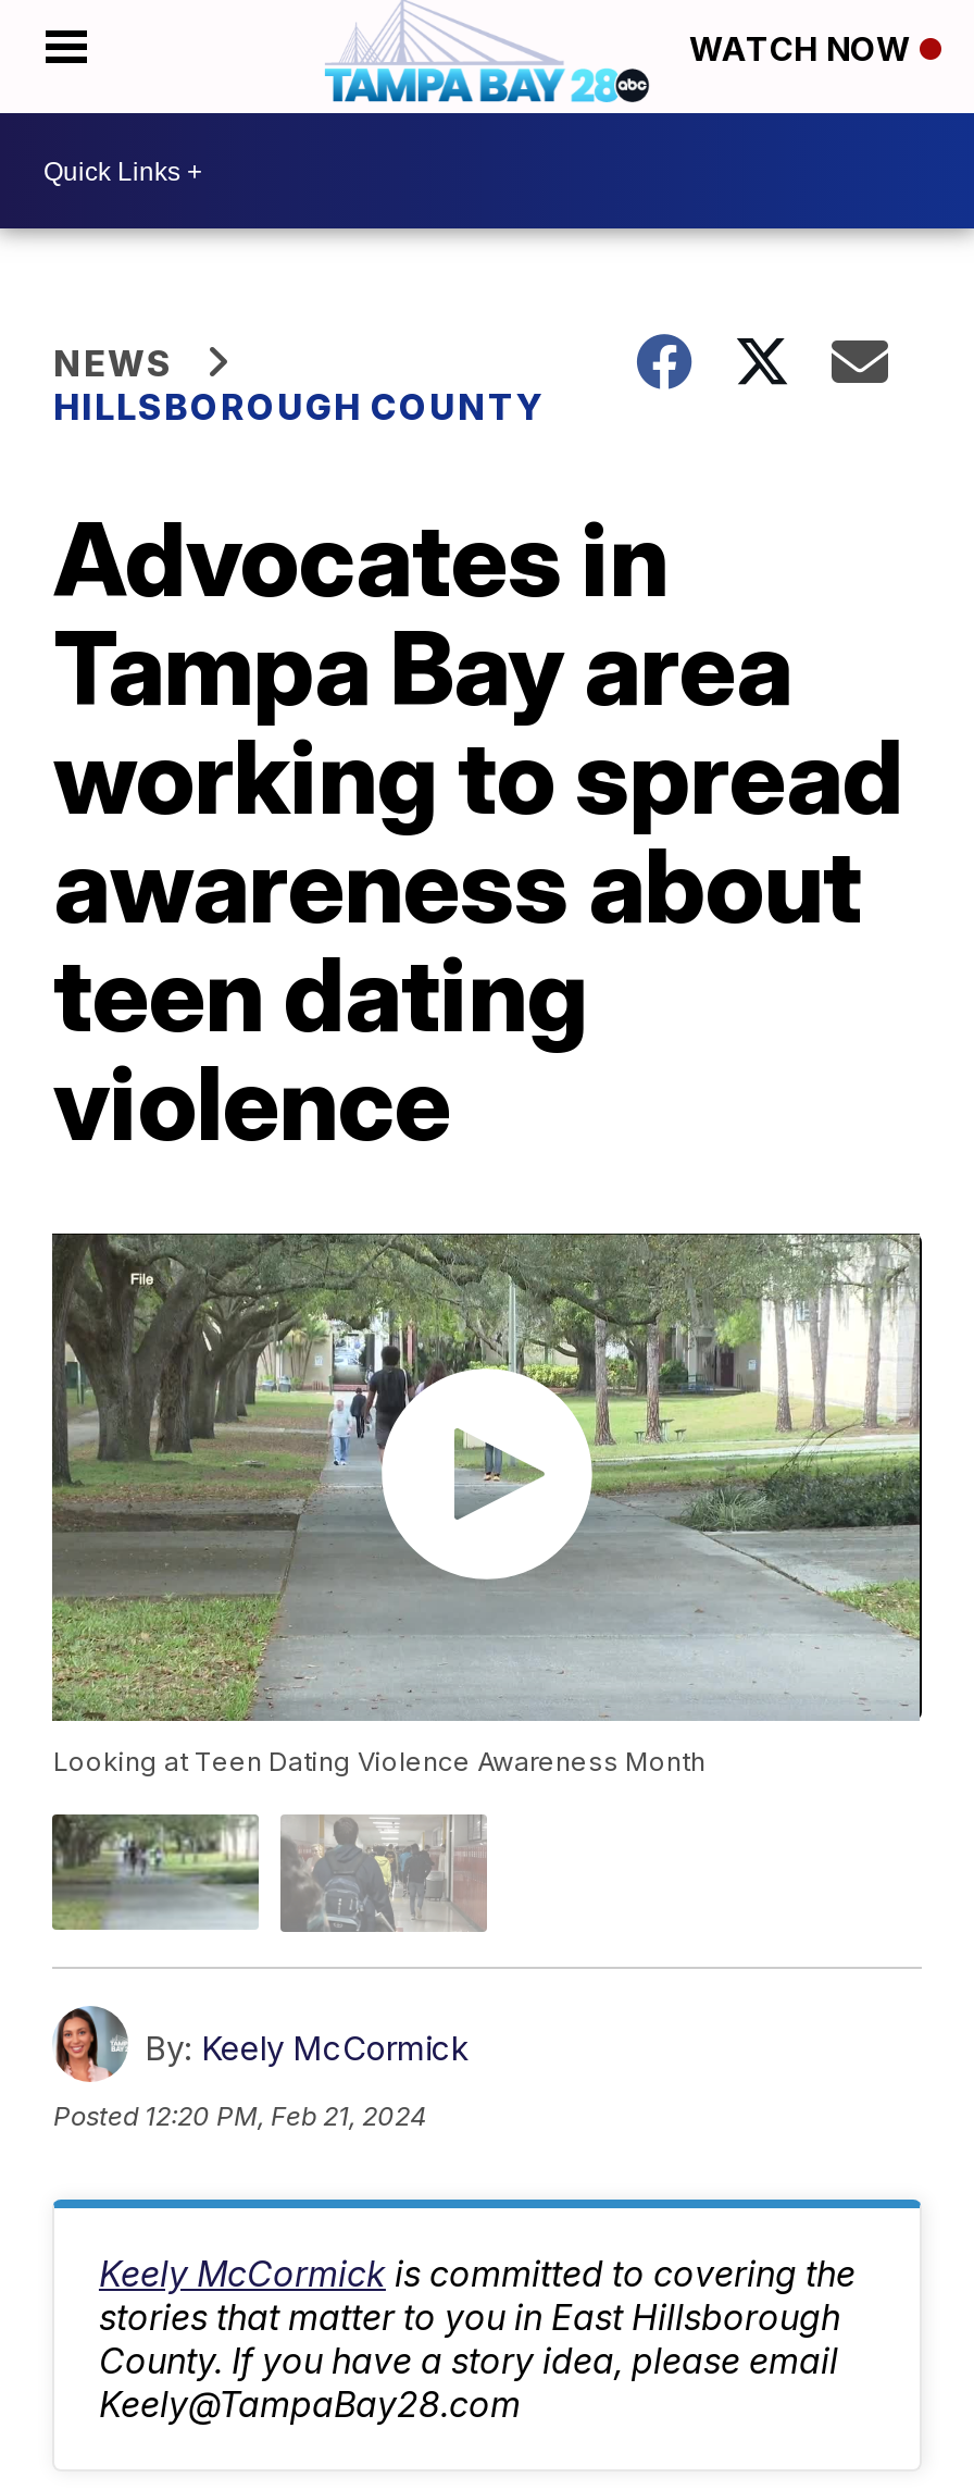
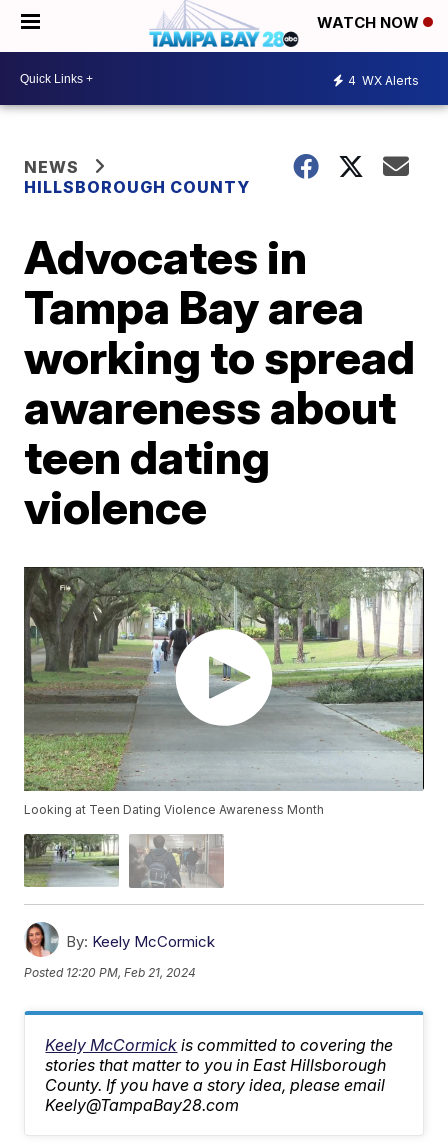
+ 4 WX Alerts
